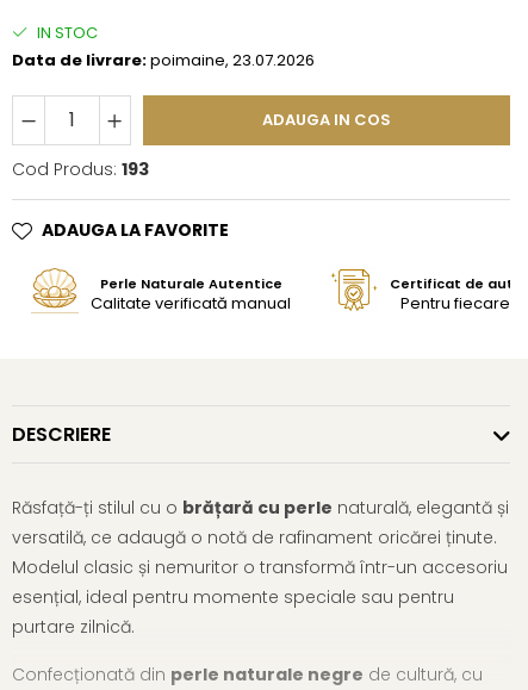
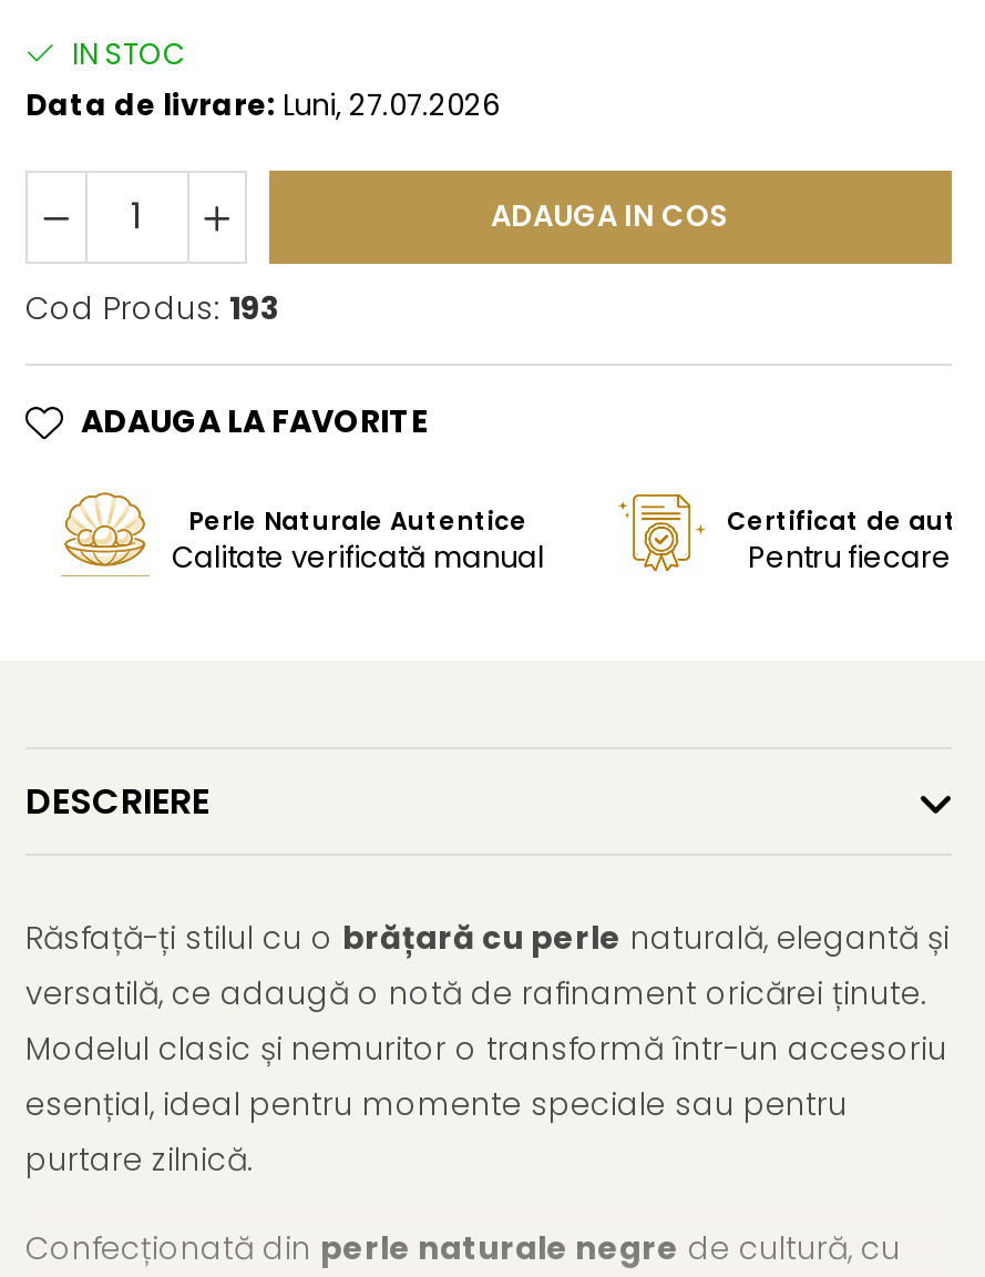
- Data de livrare: poimaine, 23.07.2026
+ Data de livrare: Luni, 27.07.2026
